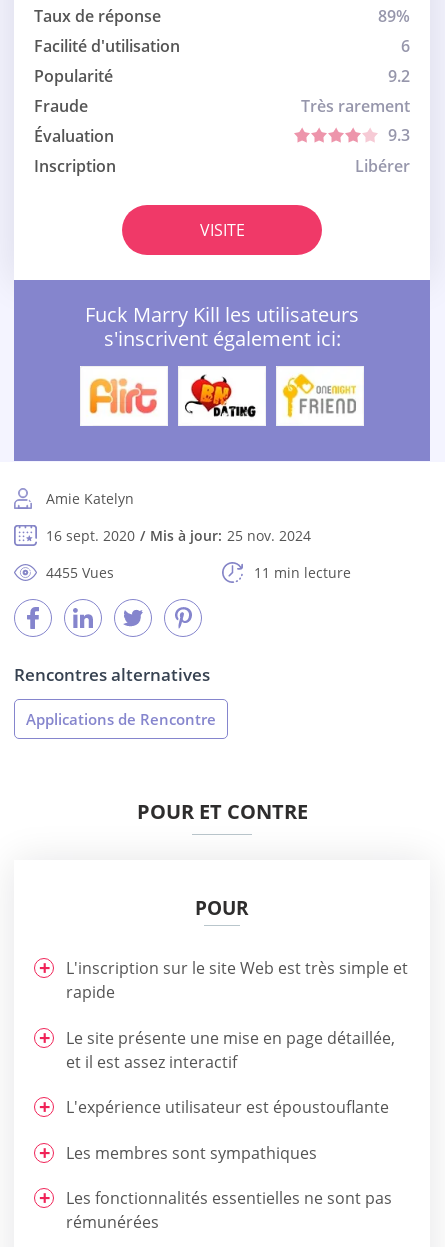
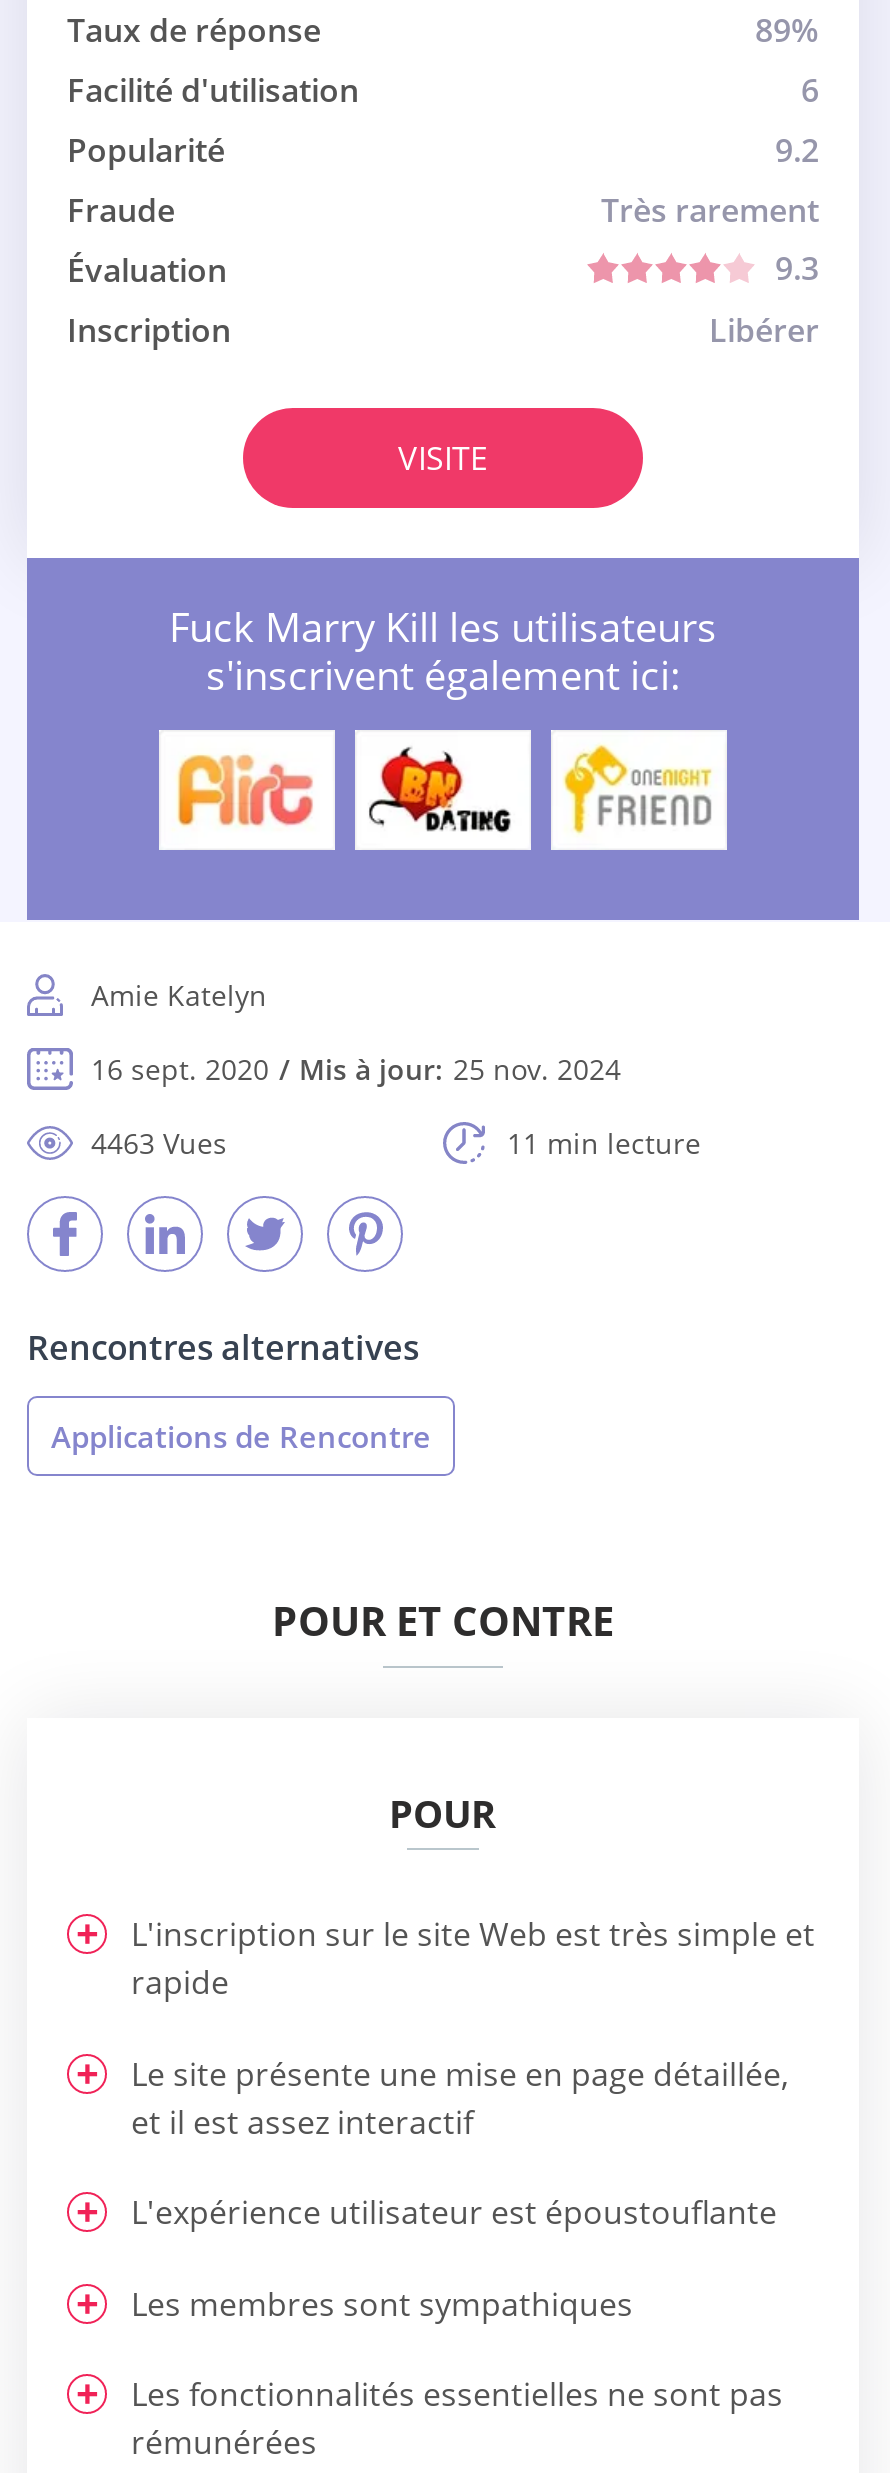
- 4455 Vues
+ 4463 Vues
